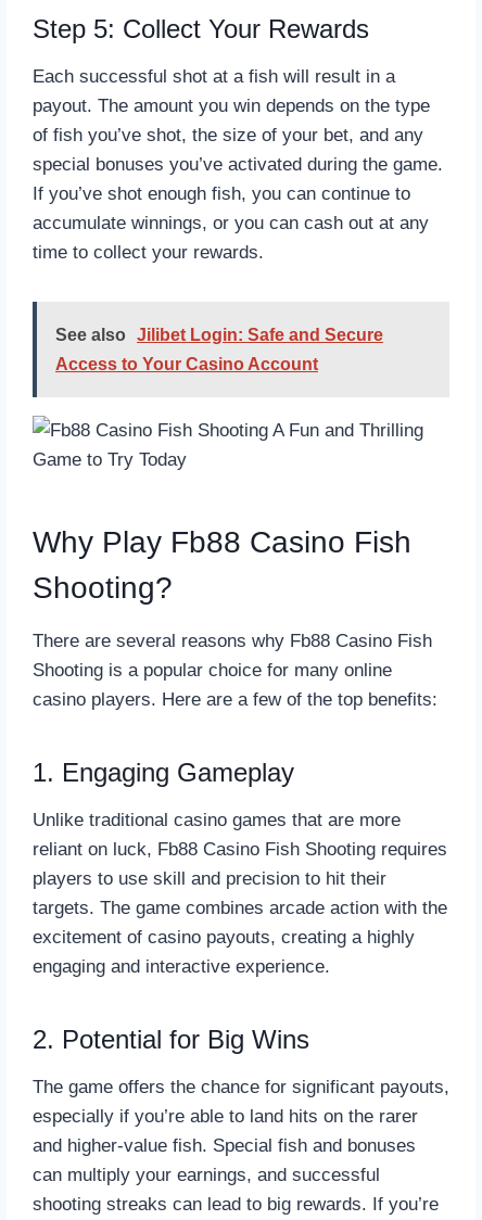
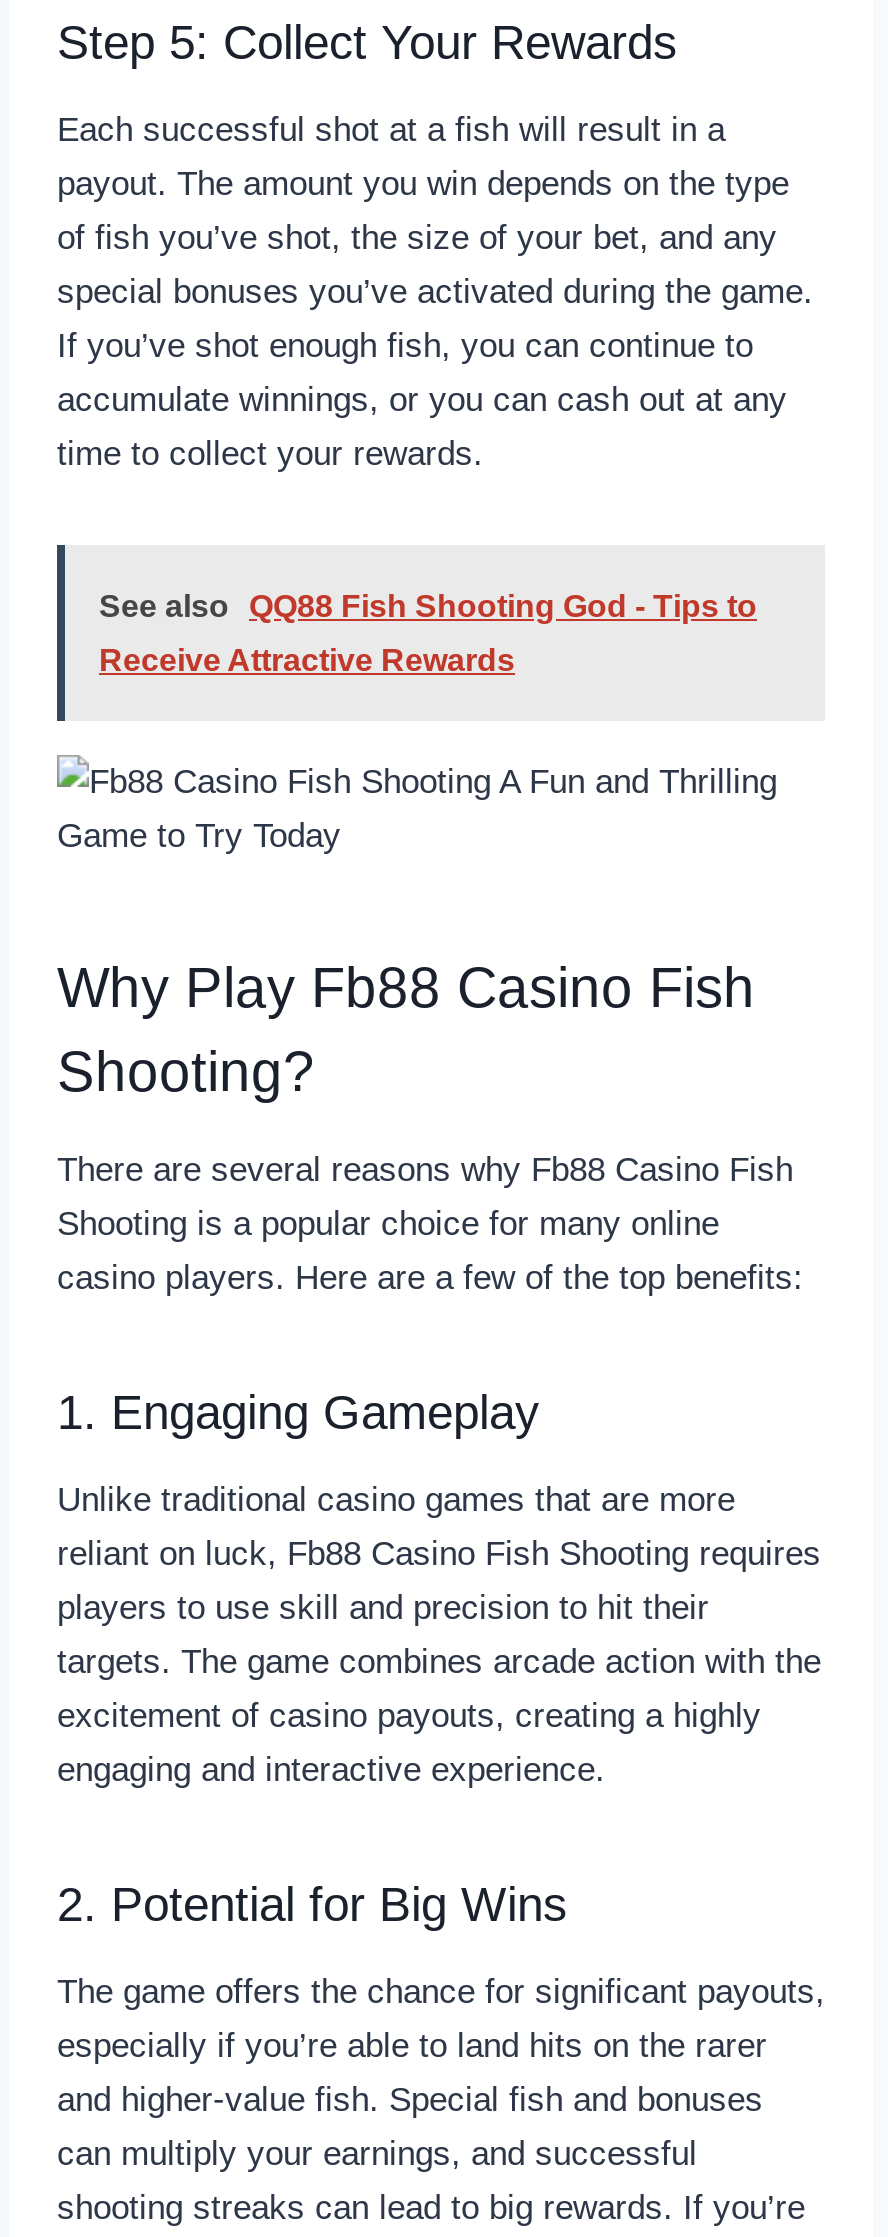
- See also Jilibet Login: Safe and Secure
+ See also QQ88 Fish Shooting God - Tips to

- Access to Your Casino Account
+ Receive Attractive Rewards
